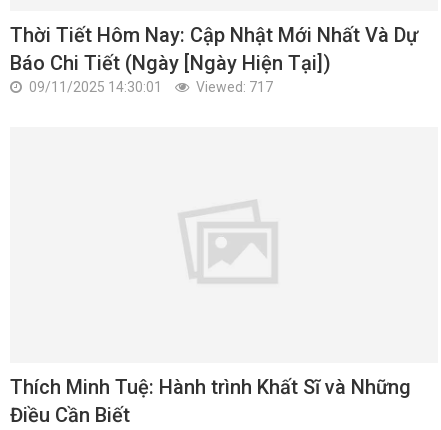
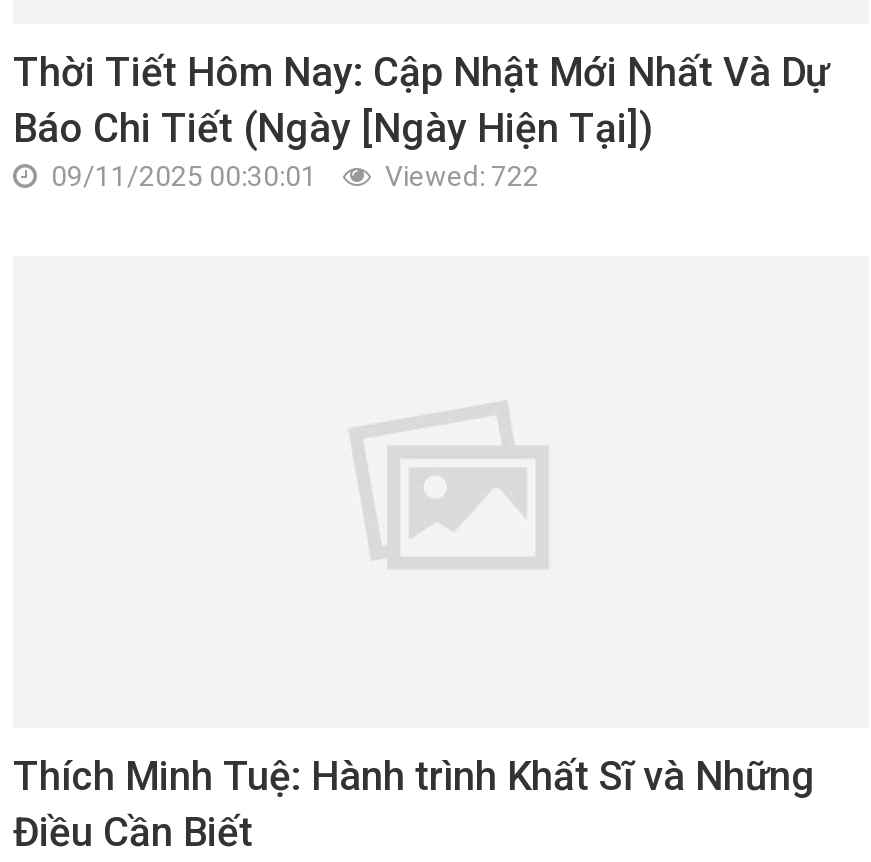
- 09/11/2025 14:30:01
+ 09/11/2025 00:30:01

- Viewed: 717
+ Viewed: 722
